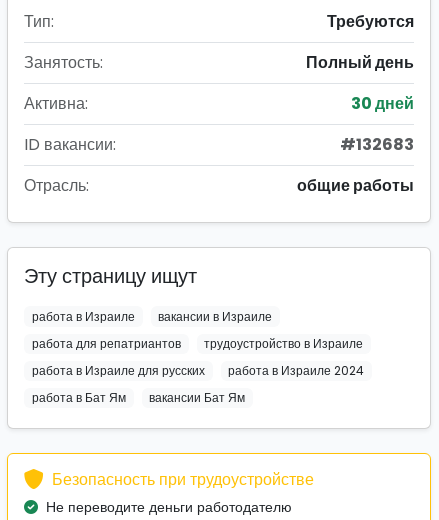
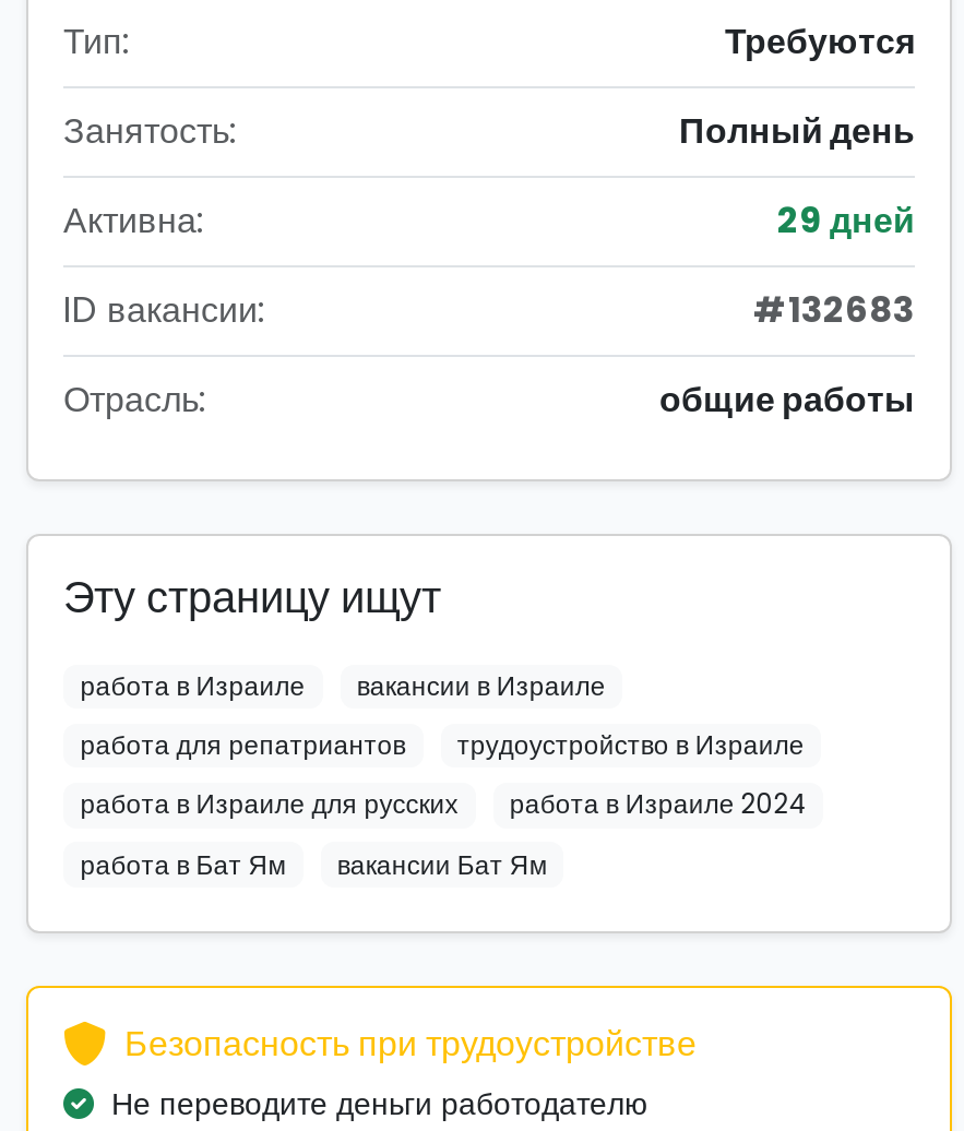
- 30 дней
+ 29 дней
